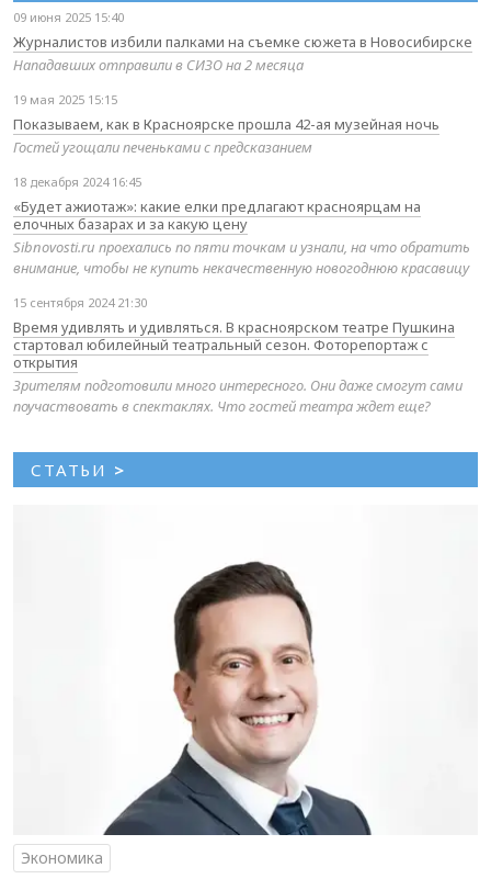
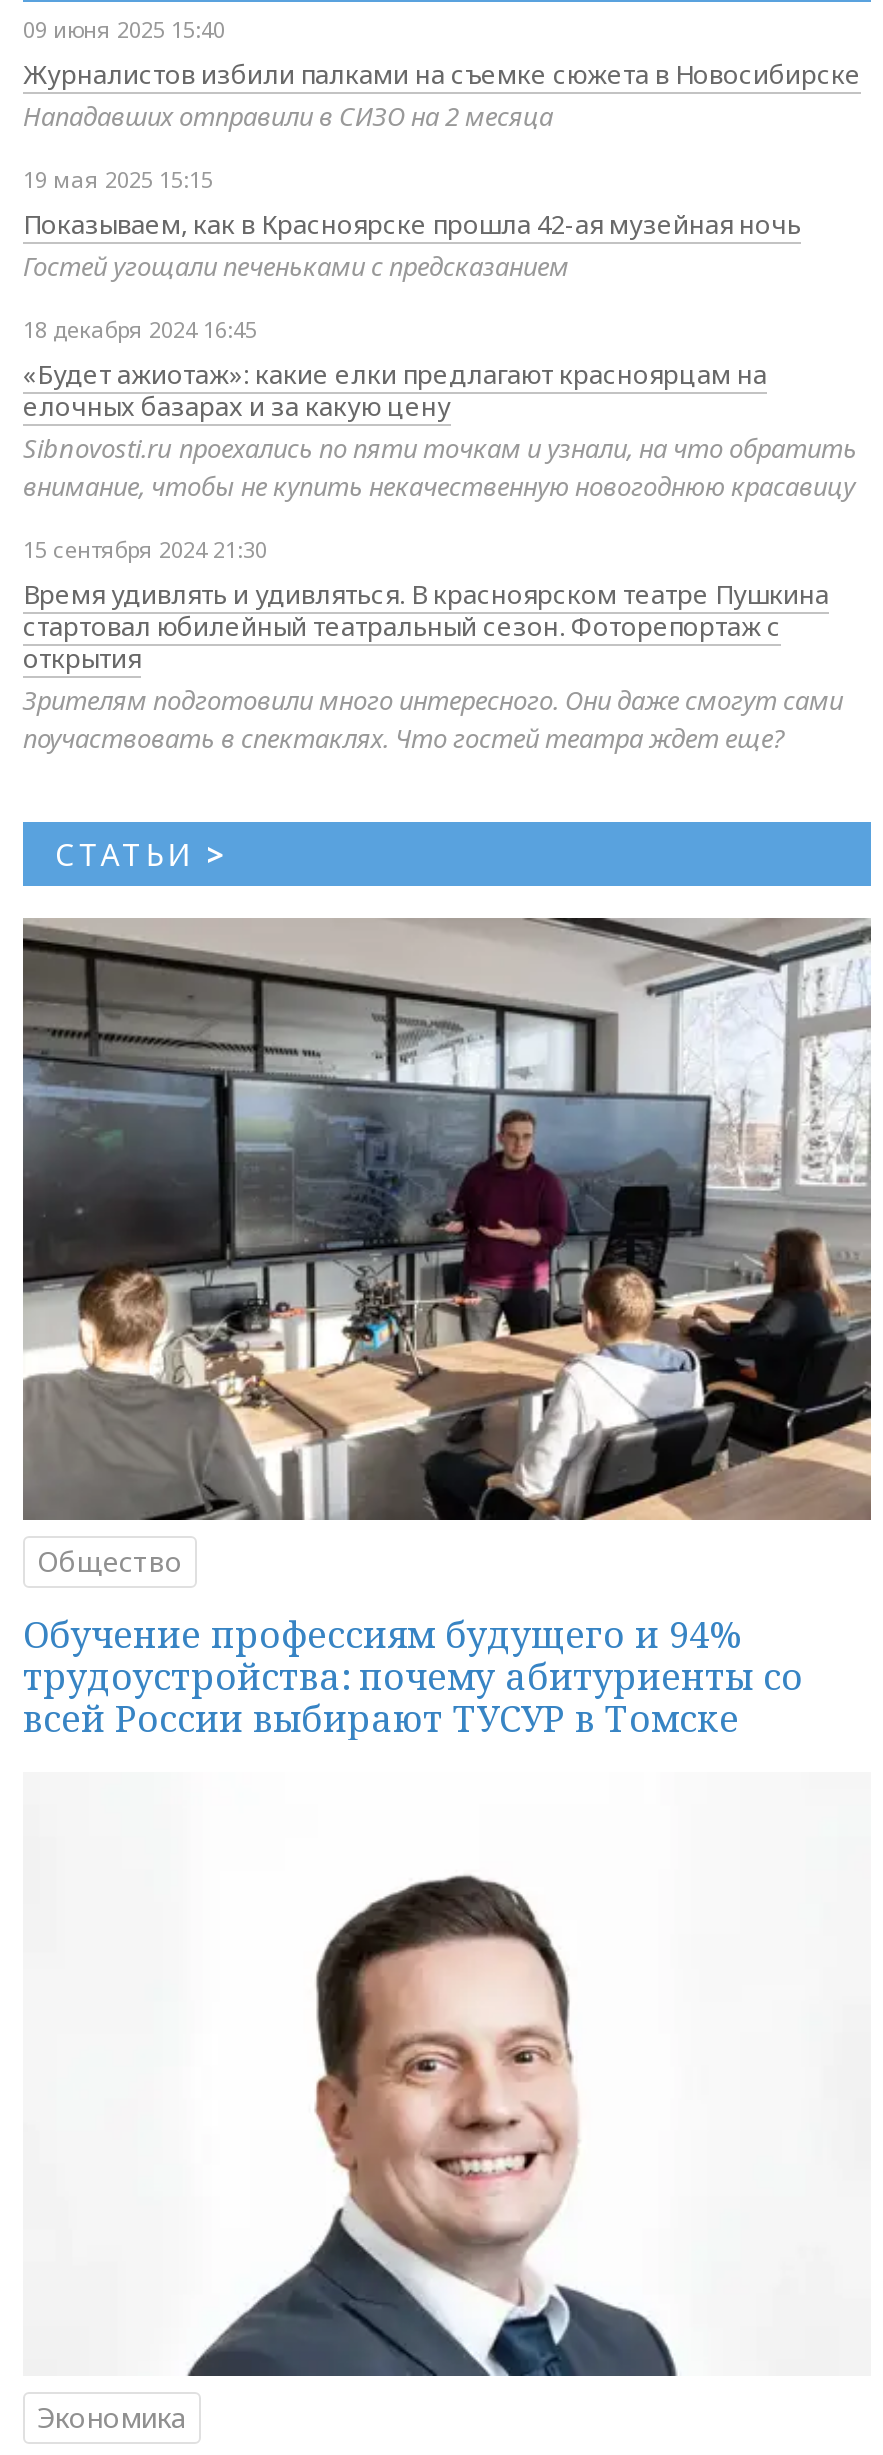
+ [image]
+ Общество
+ Обучение профессиям будущего и 94%
+ трудоустройства: почему абитуриенты со
+ всей России выбирают ТУСУР в Томске
